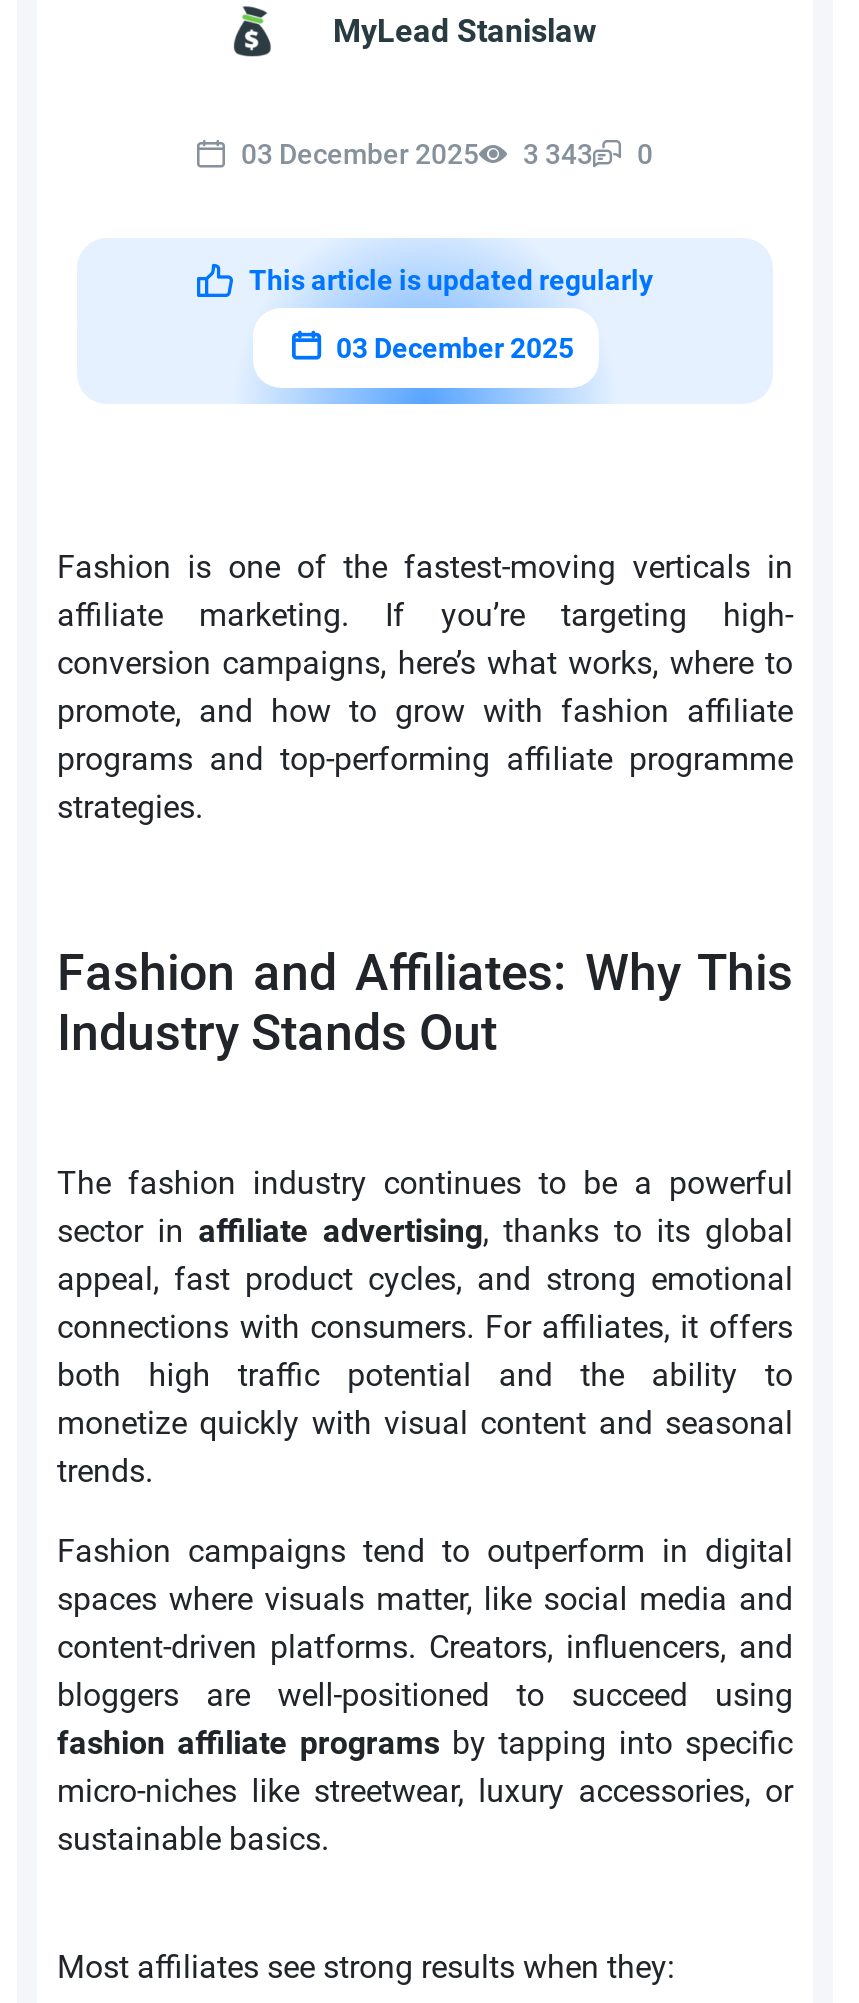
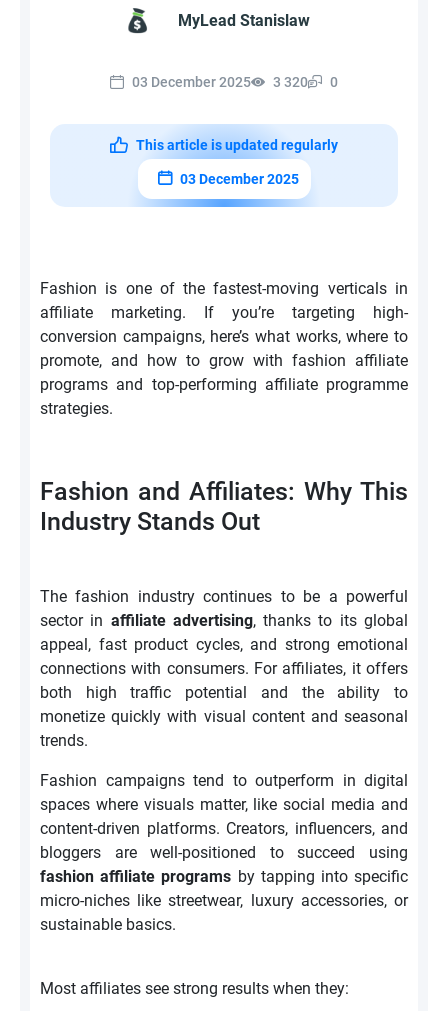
- 03 December 2025 3 343 0
+ 03 December 2025 3 320 0
